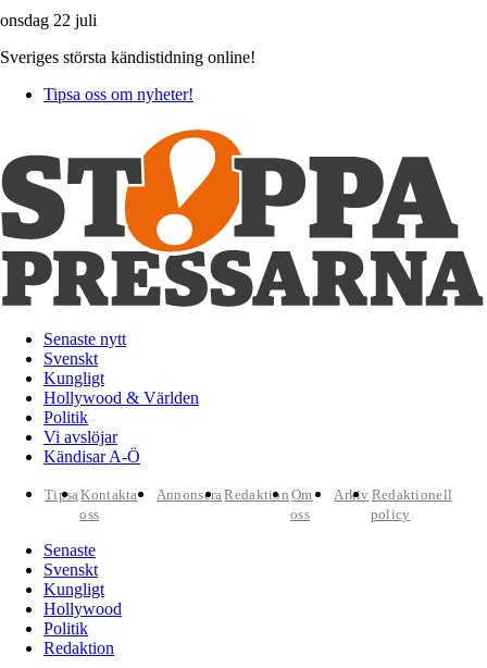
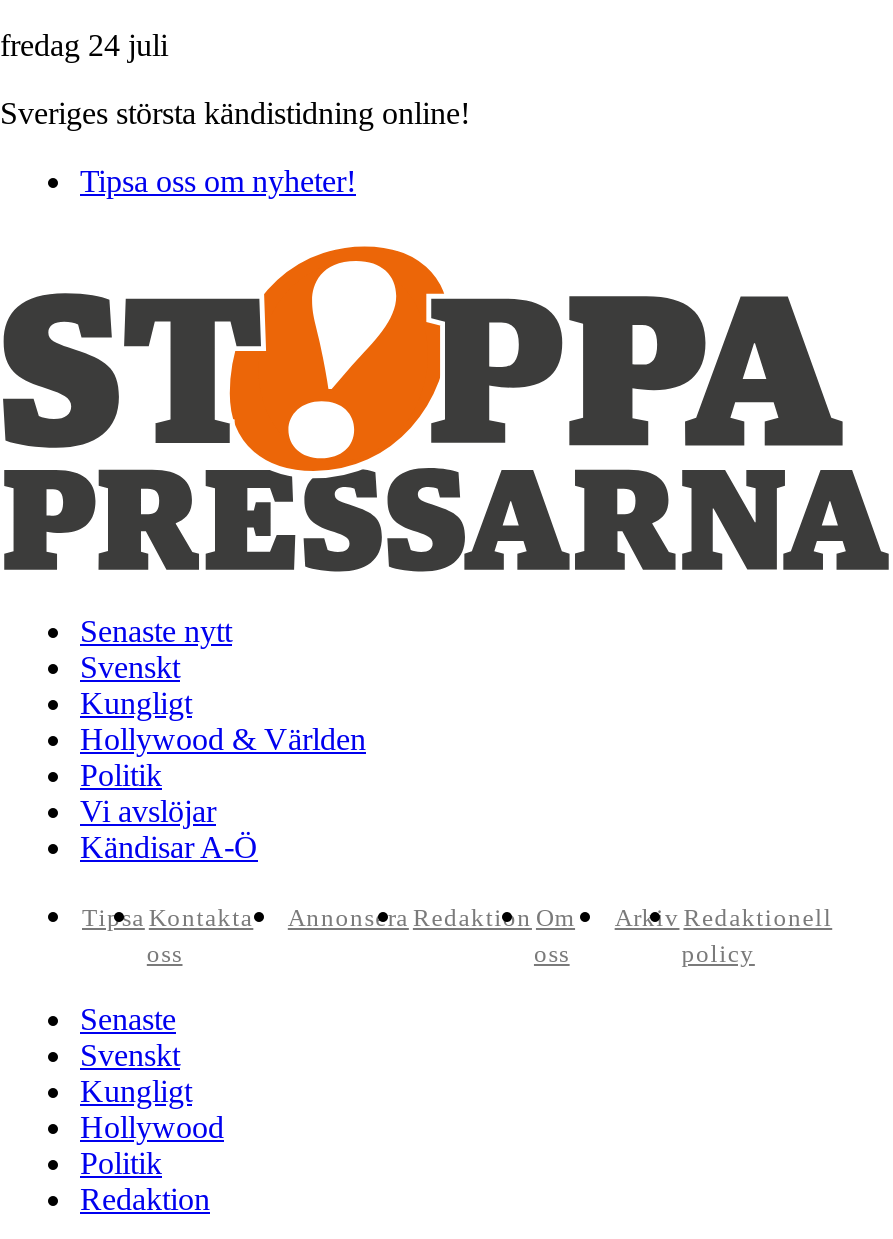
- onsdag 22 juli
+ fredag 24 juli
